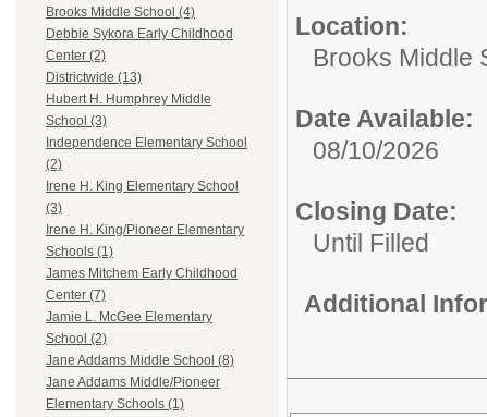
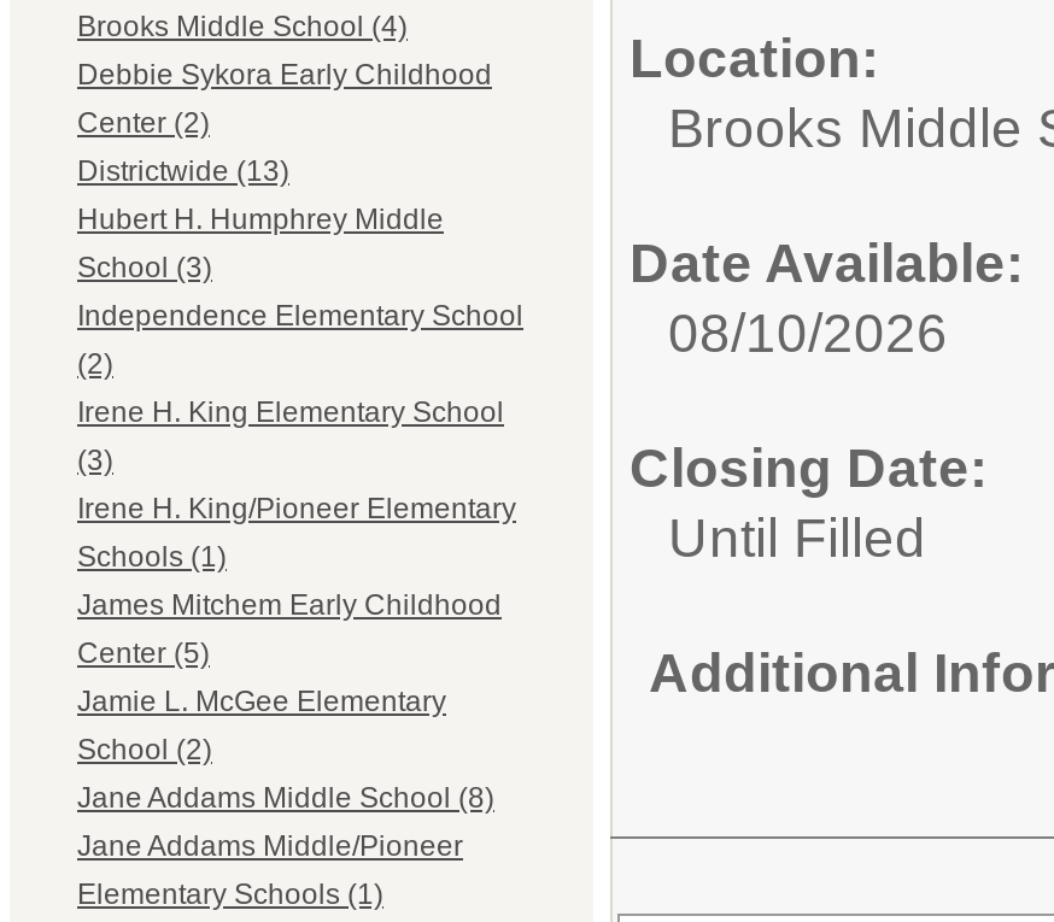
- Center (7)
+ Center (5)
